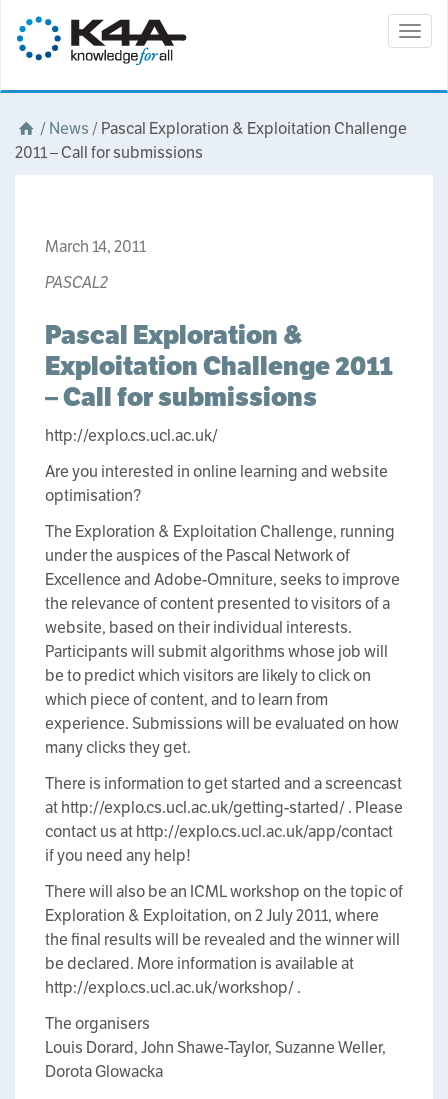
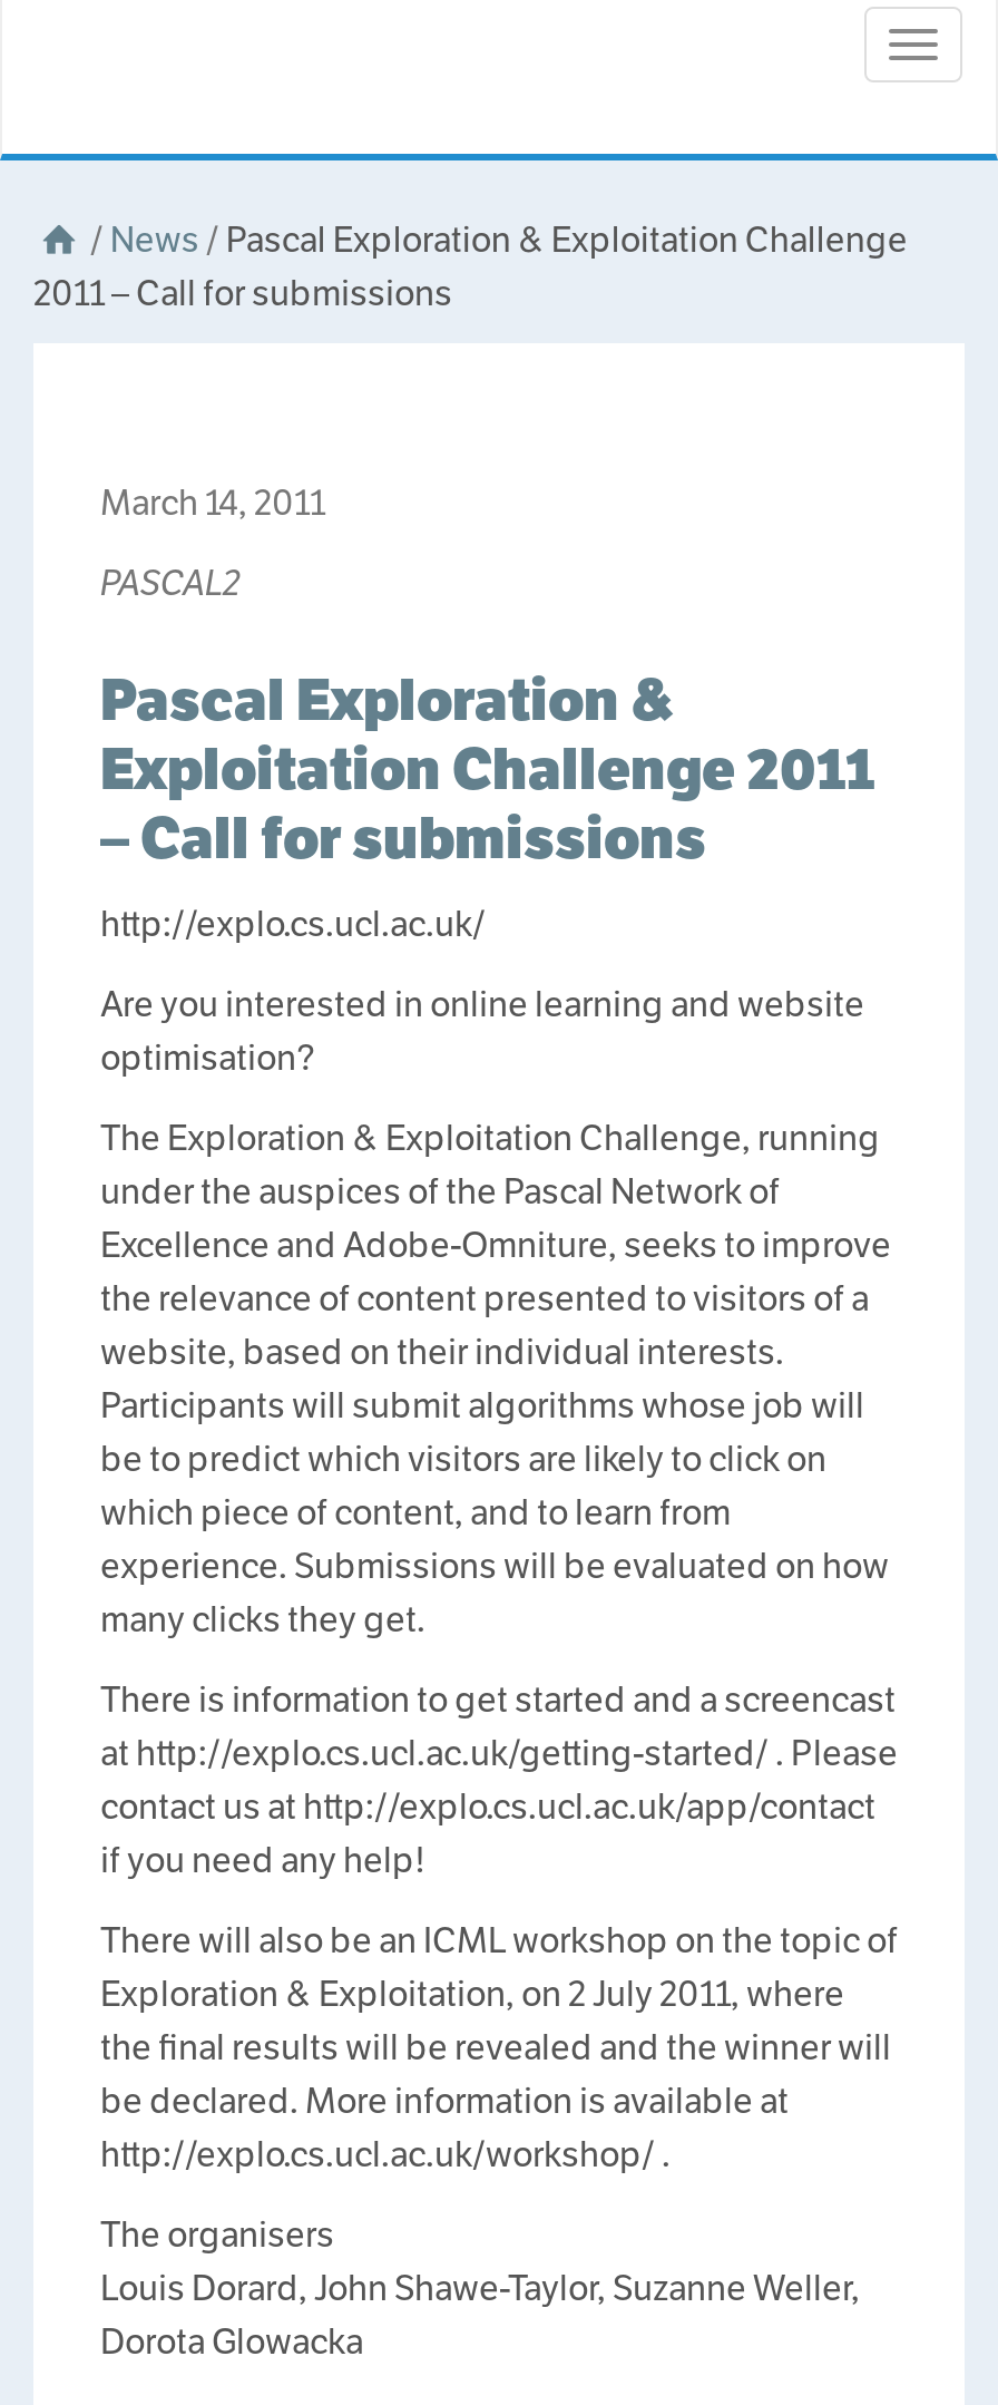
- [image]

- [image]
